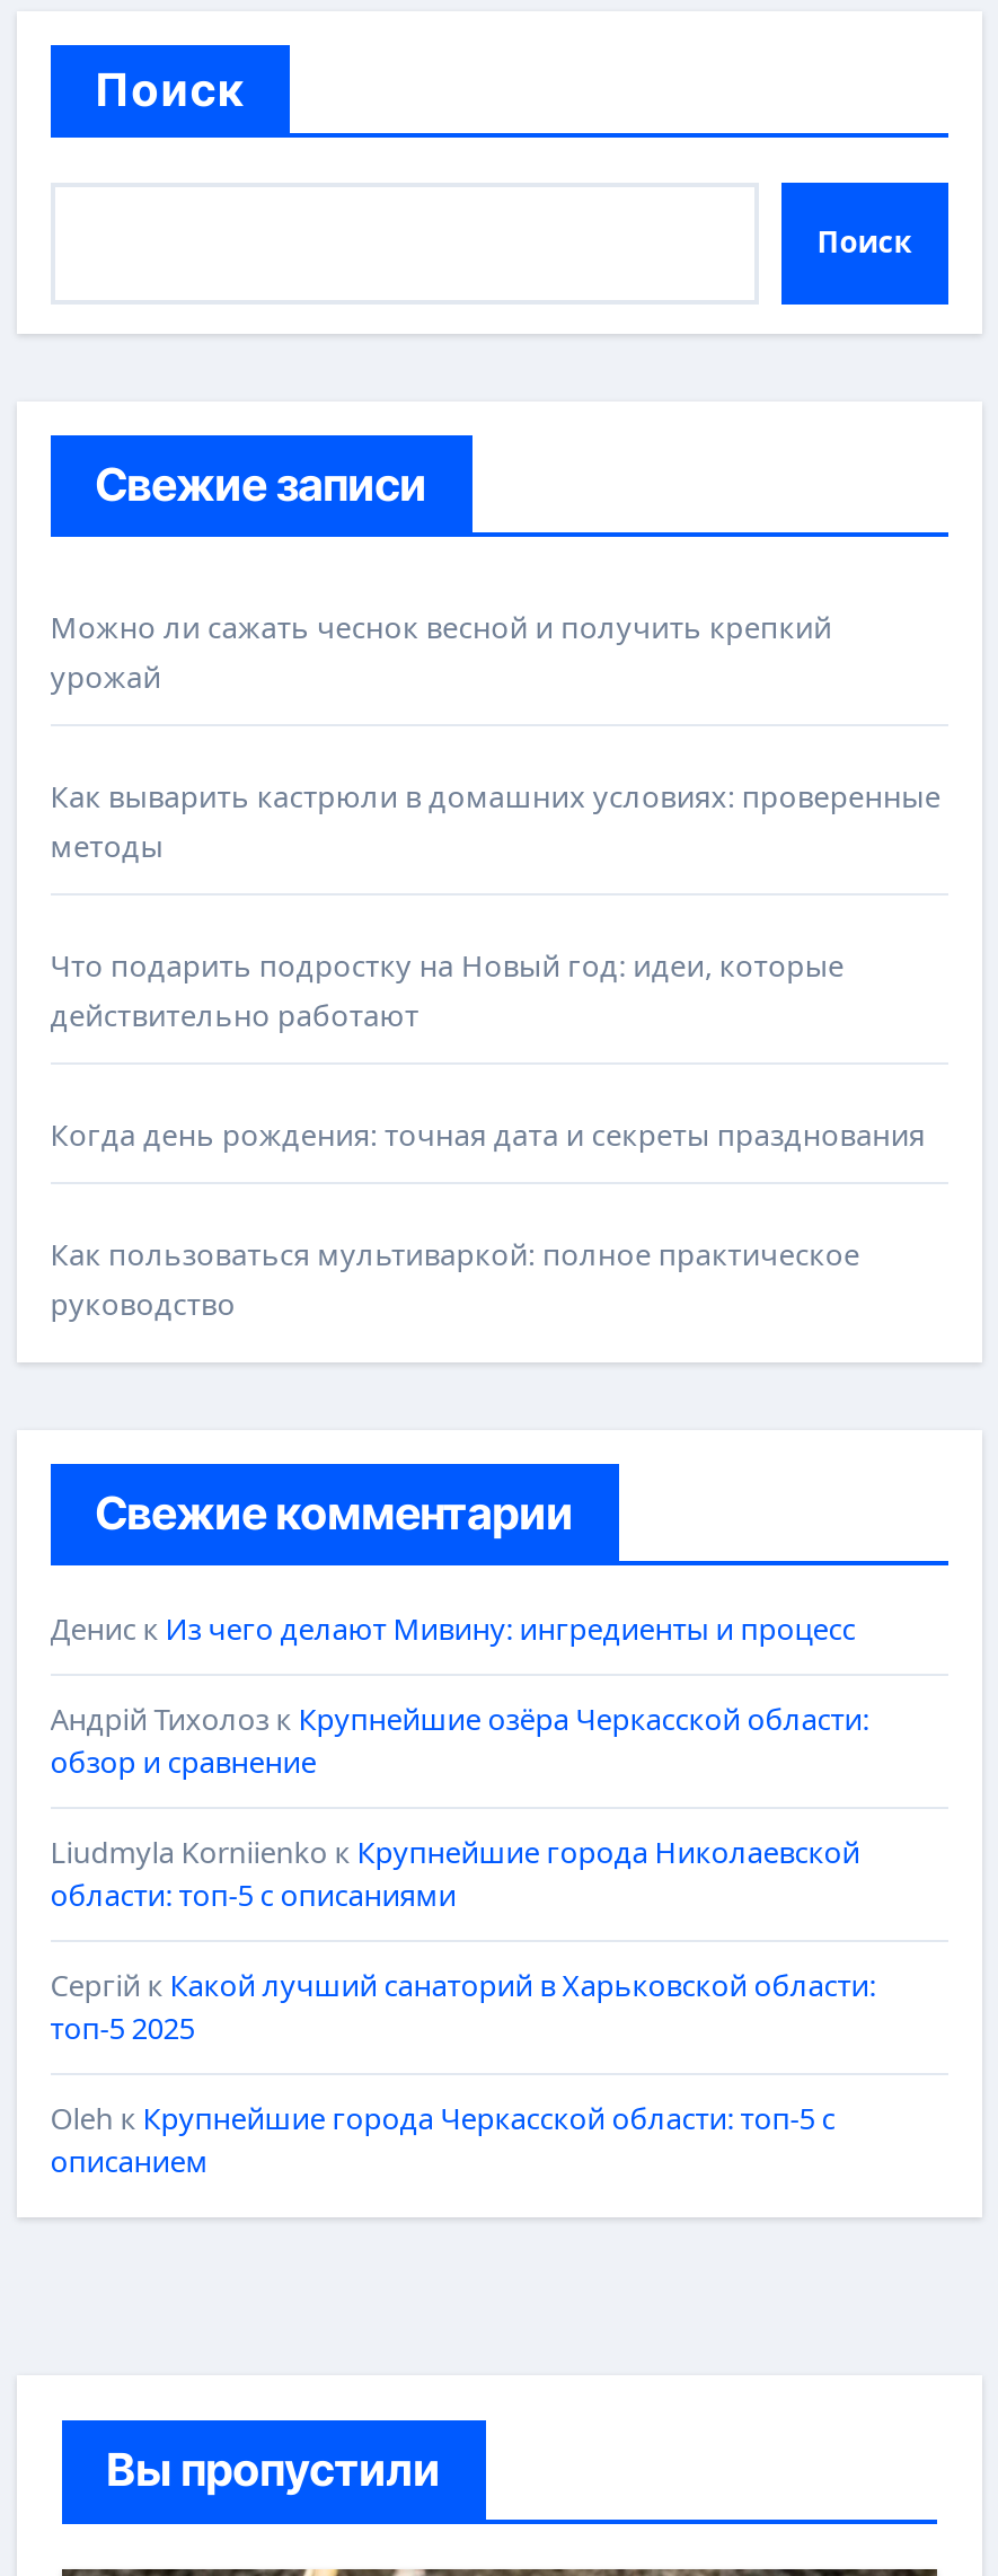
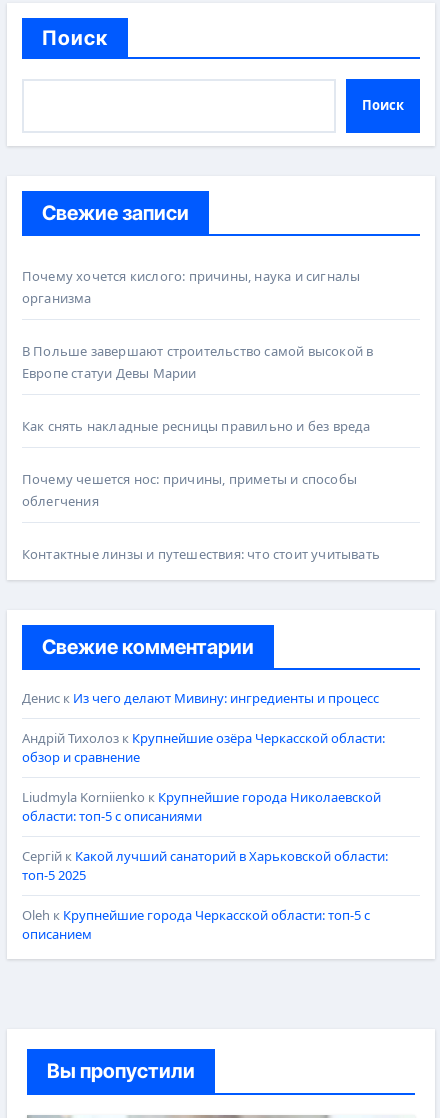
- Можно ли сажать чеснок весной и получить крепкий
- урожай
+ Почему хочется кислого: причины, наука и сигналы
+ организма

- Как выварить кастрюли в домашних условиях: проверенные
- методы
+ В Польше завершают строительство самой высокой в
+ Европе статуи Девы Марии

- Что подарить подростку на Новый год: идеи, которые
- действительно работают
+ Как снять накладные ресницы правильно и без вреда

- Когда день рождения: точная дата и секреты празднования
+ Почему чешется нос: причины, приметы и способы
+ облегчения

- Как пользоваться мультиваркой: полное практическое
- руководство
+ Контактные линзы и путешествия: что стоит учитывать
